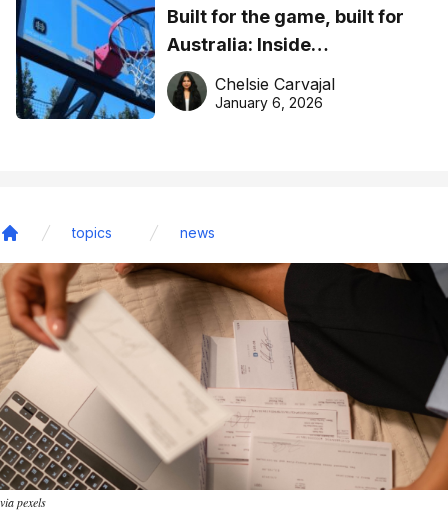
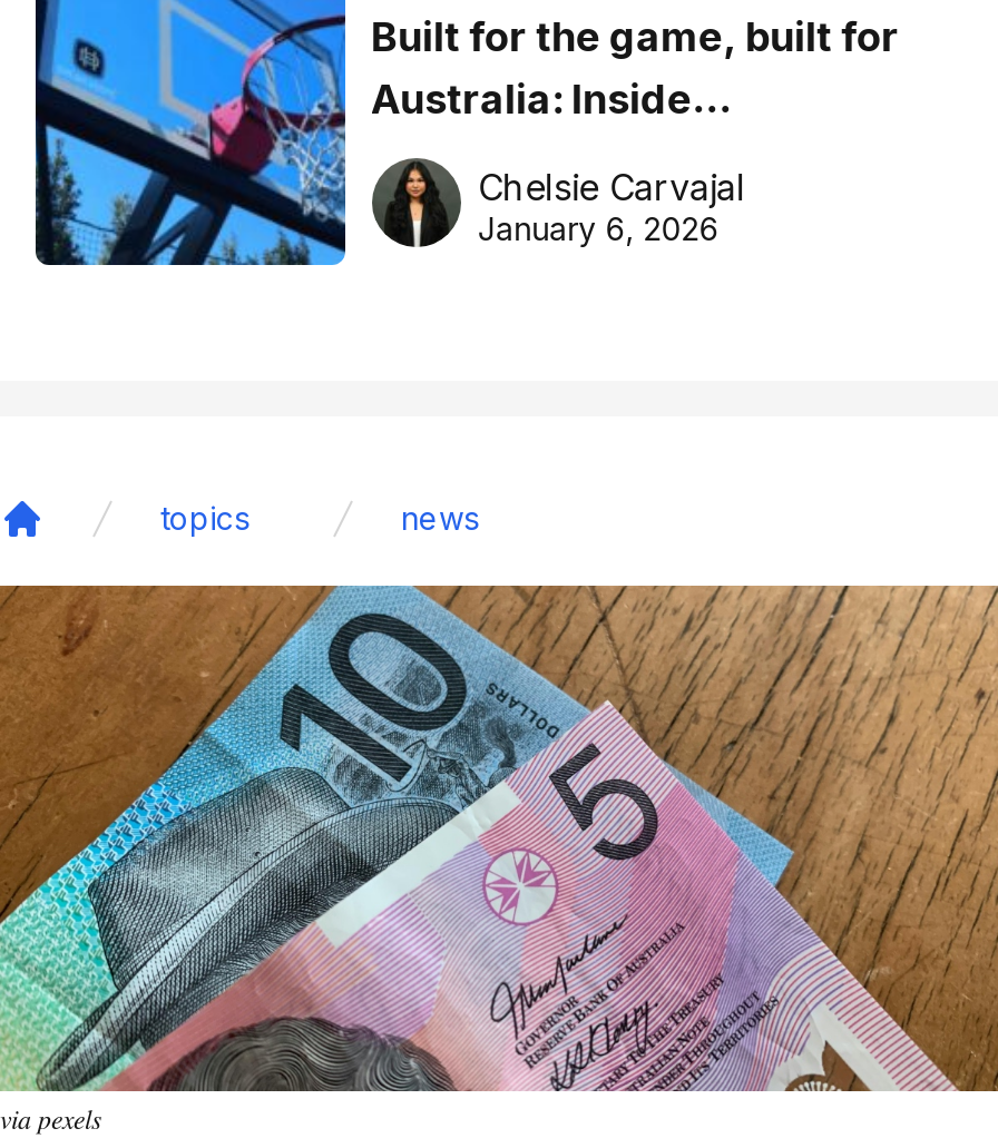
- [image]
+ [image]
